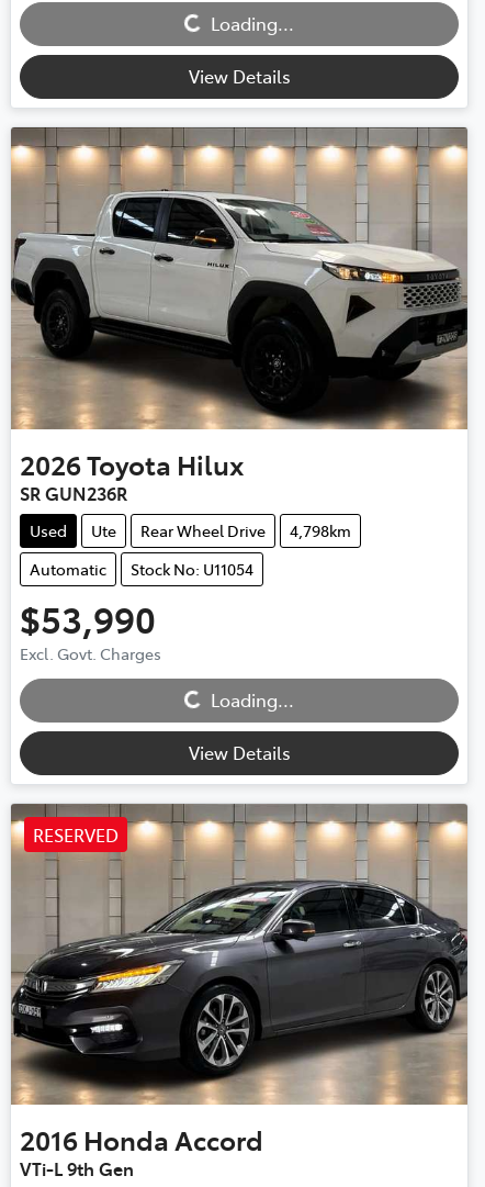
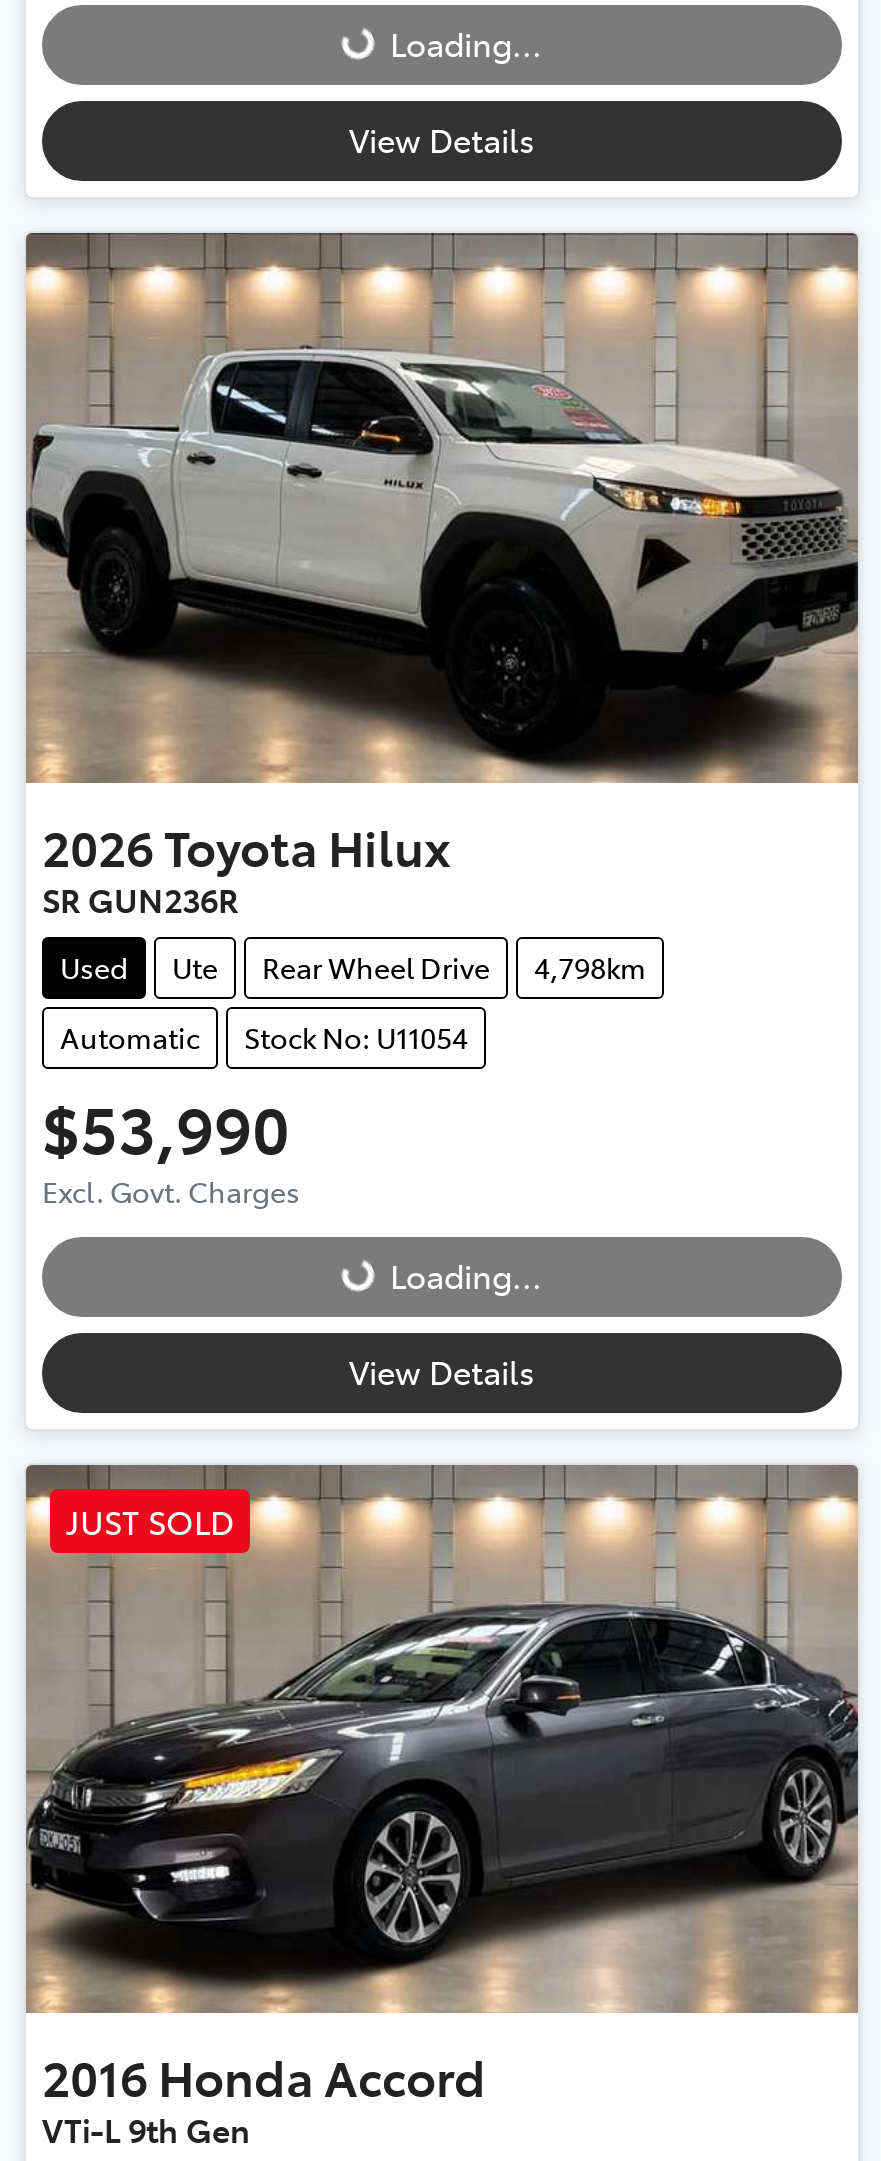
- RESERVED
+ JUST SOLD
